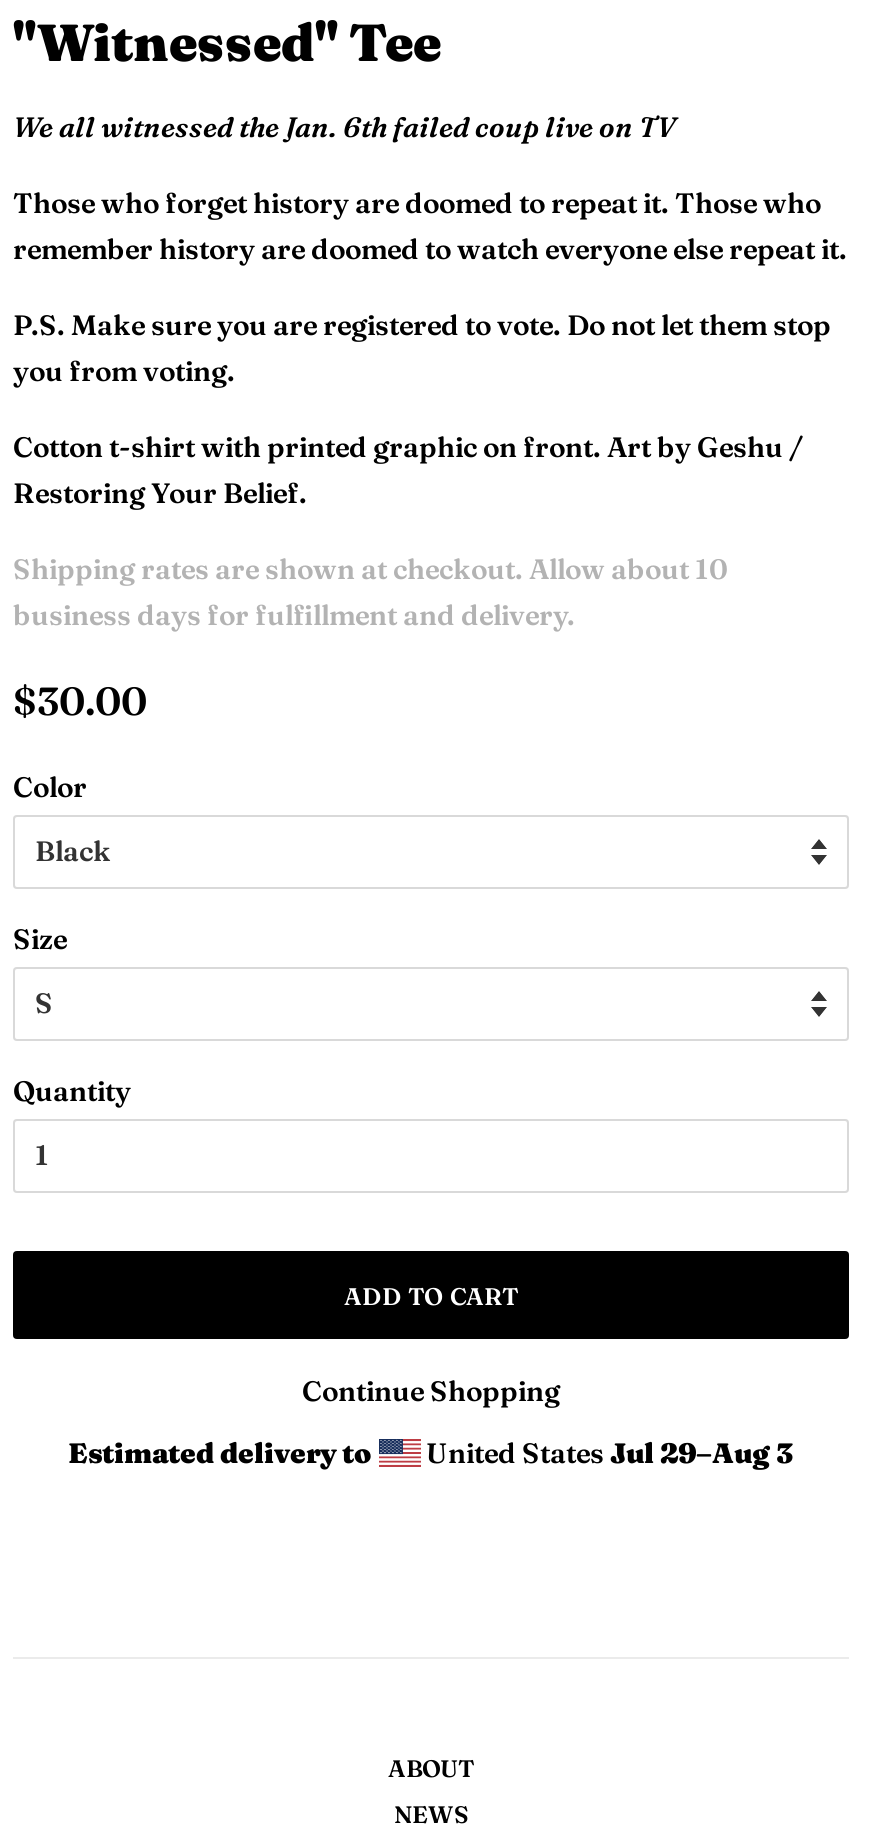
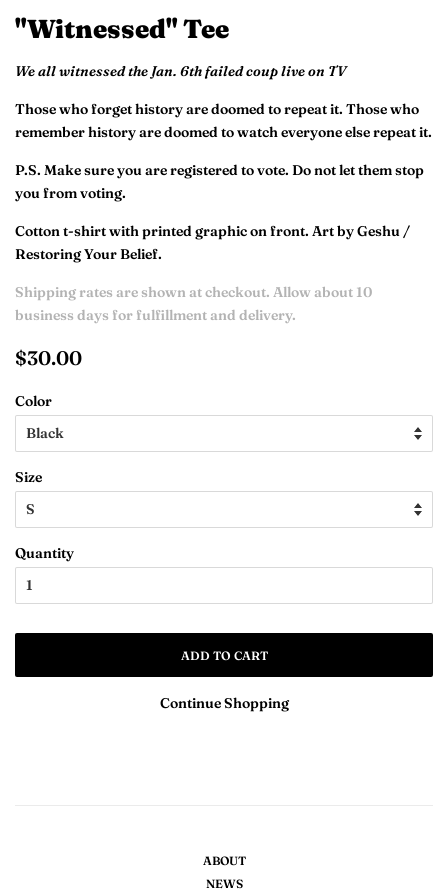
- Estimated delivery to
- United States Jul 29–Aug 3
